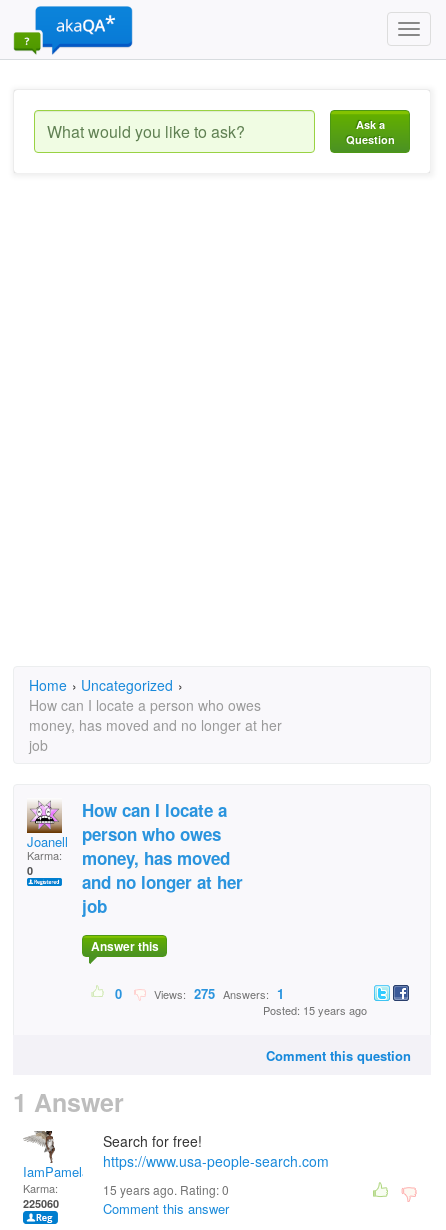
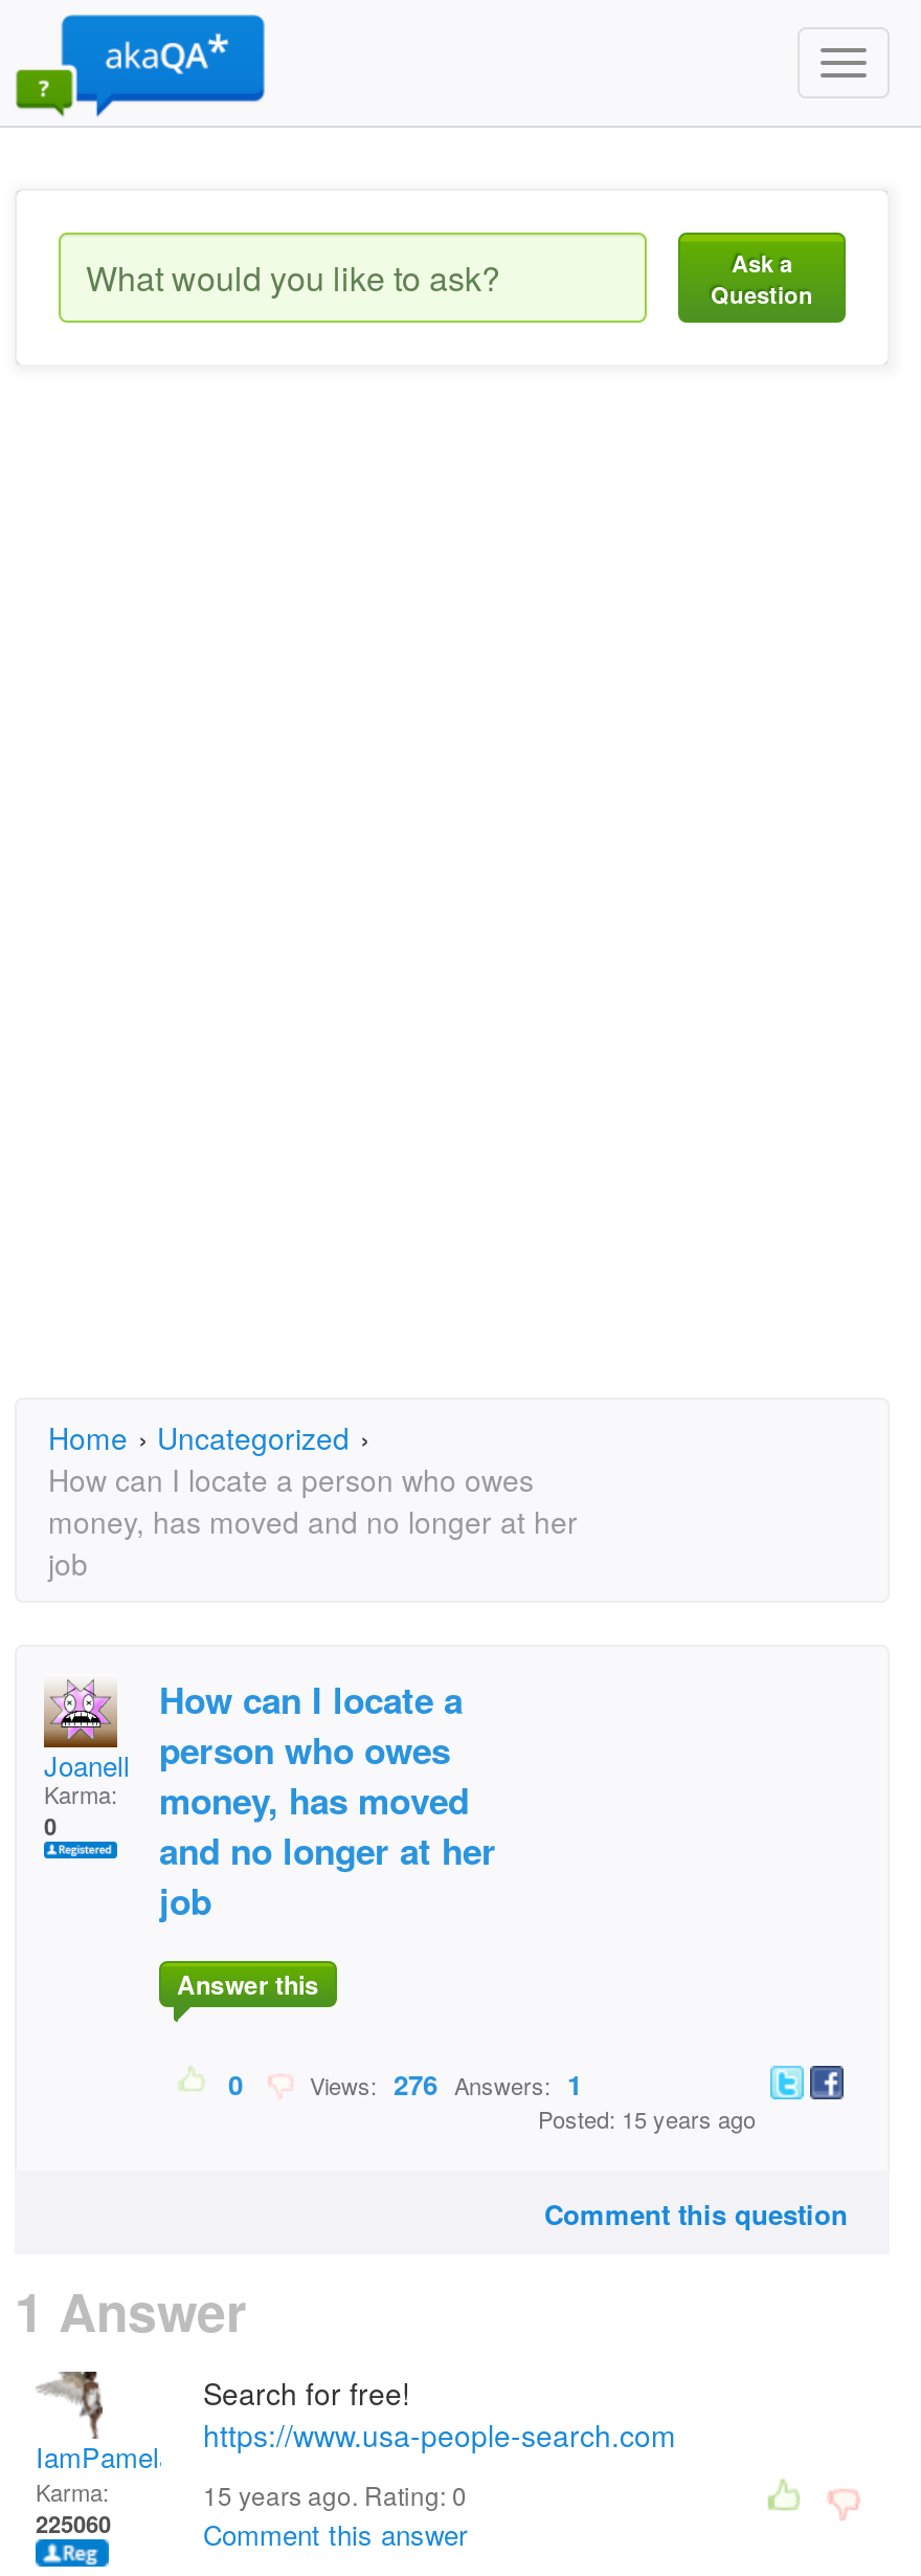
- Views: 275 Answers: 1
+ Views: 276 Answers: 1
